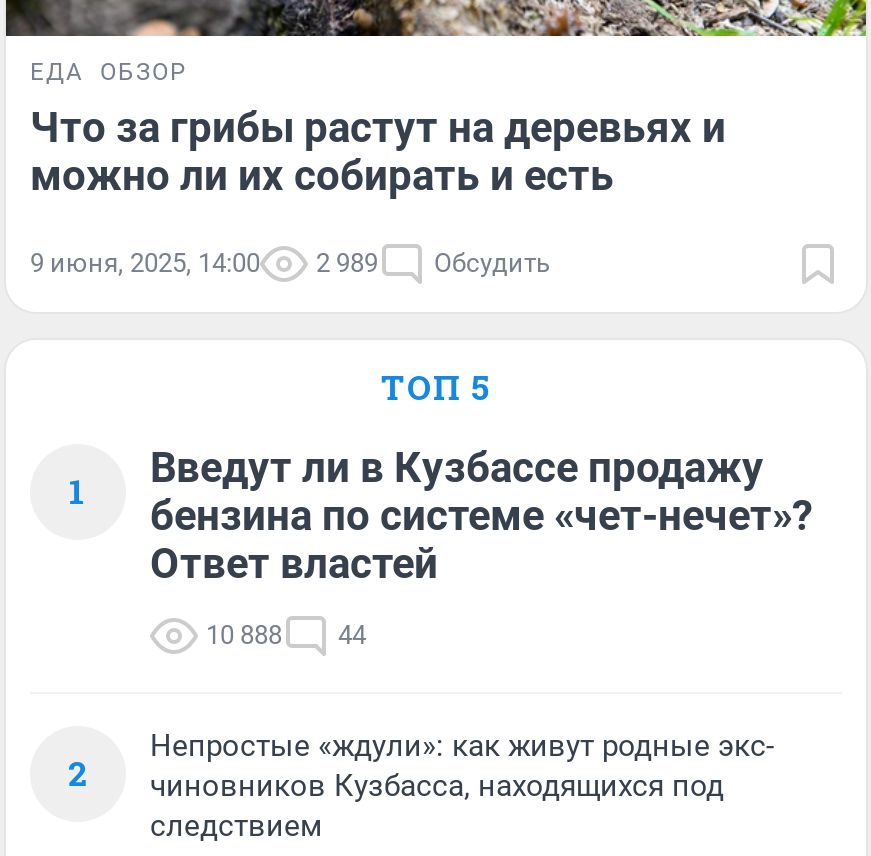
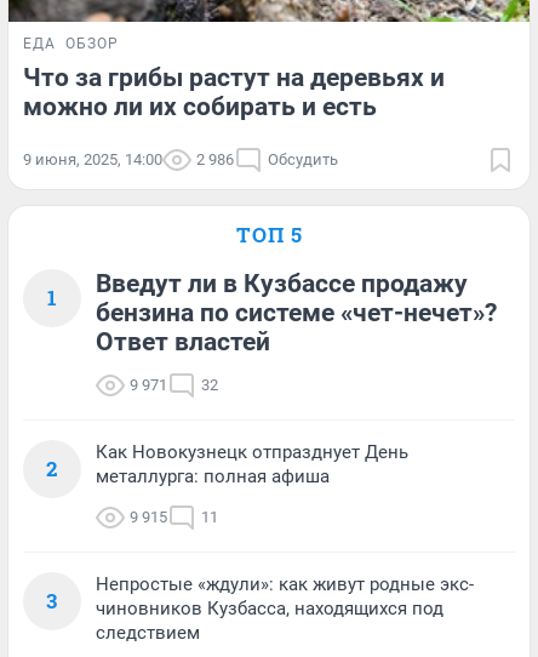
- 9 июня, 2025, 14:00 2 989 Обсудить
+ 9 июня, 2025, 14:00 2 986 Обсудить

+ Как Новокузнецк отпразднует День
+ металлурга: полная афиша
+ 9 915
+ 11
+ 3

- 10 888
+ 9 971

- 44
+ 32
